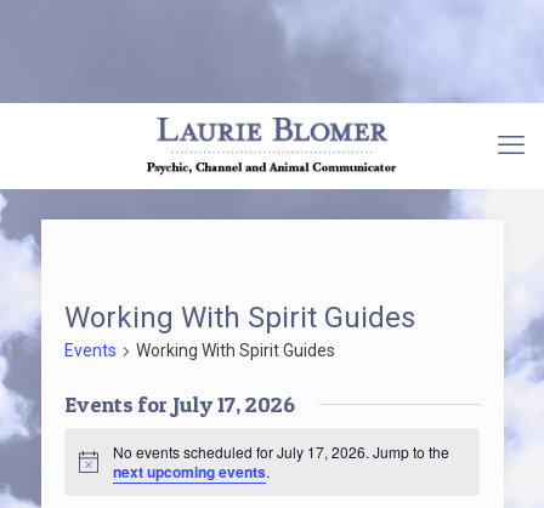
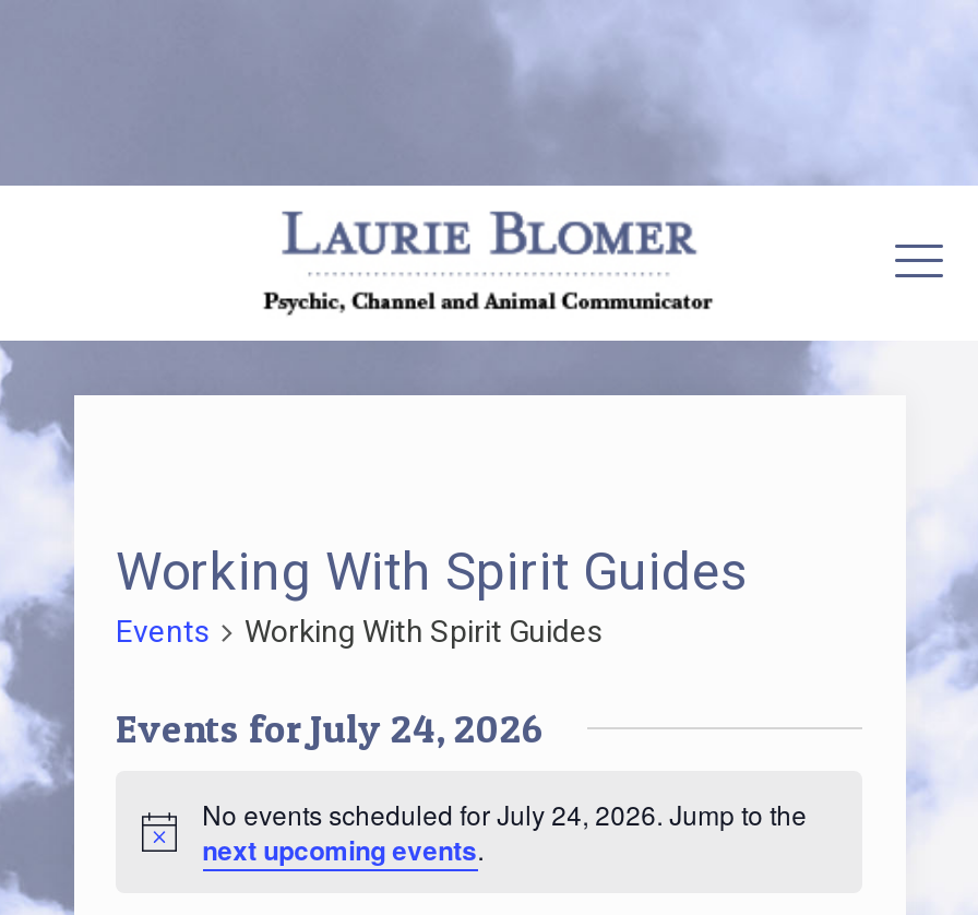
- Events for July 17, 2026
+ Events for July 24, 2026

- No events scheduled for July 17, 2026. Jump to the
+ No events scheduled for July 24, 2026. Jump to the
